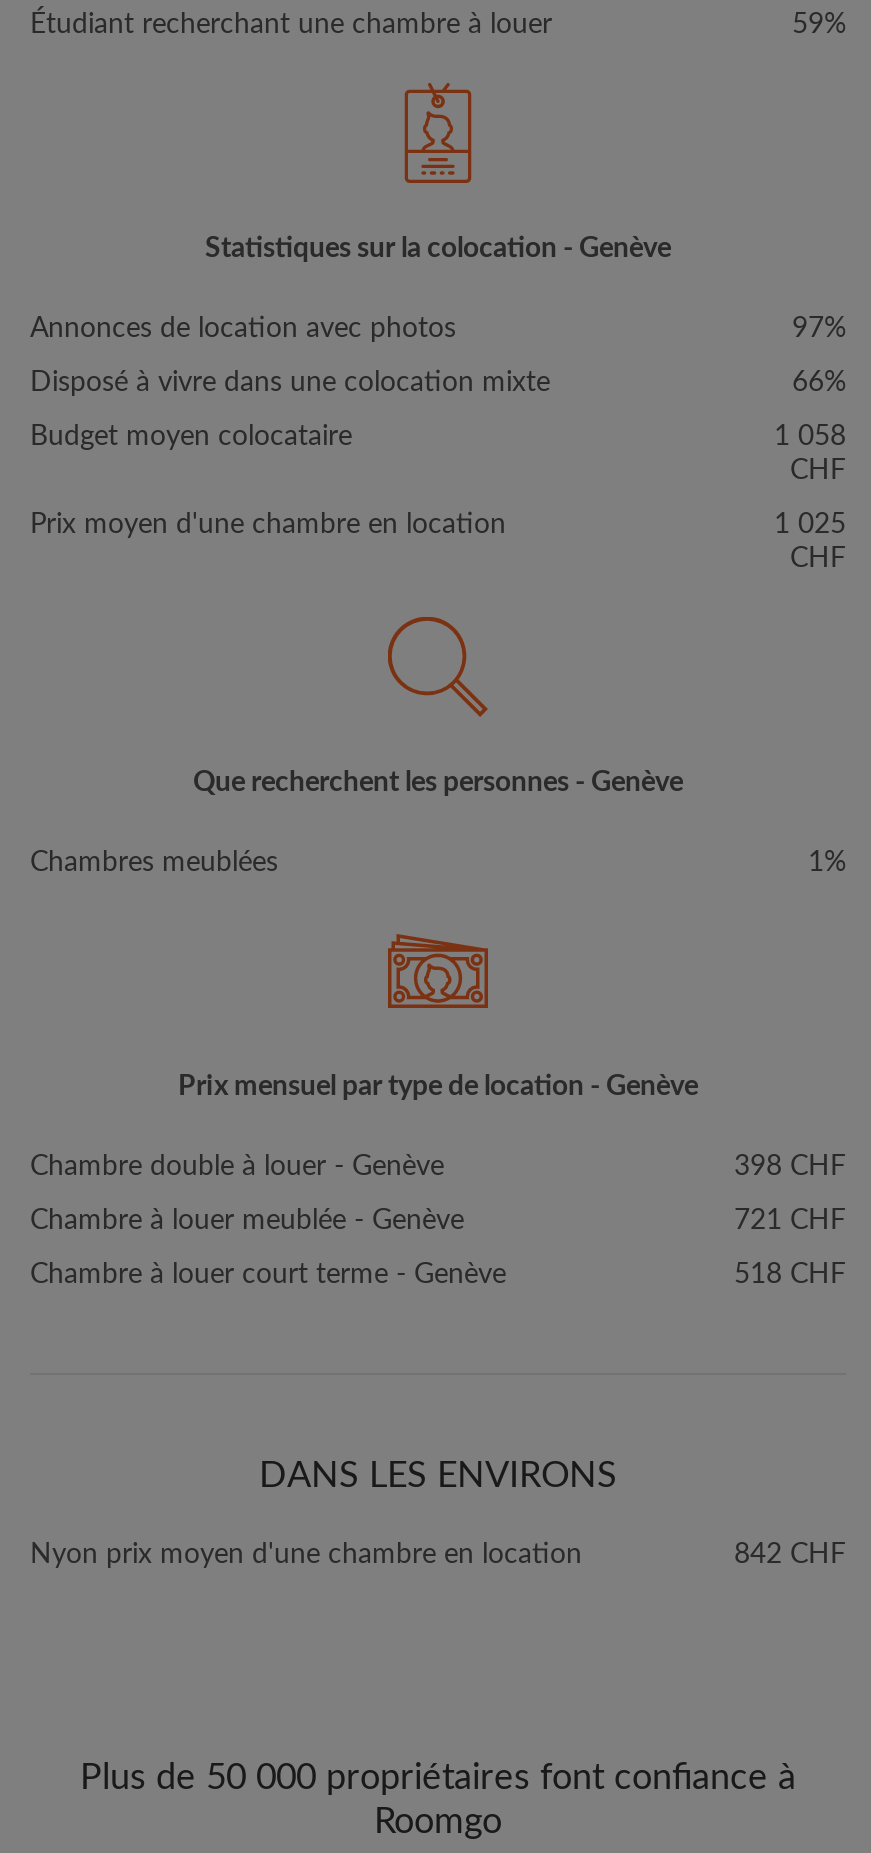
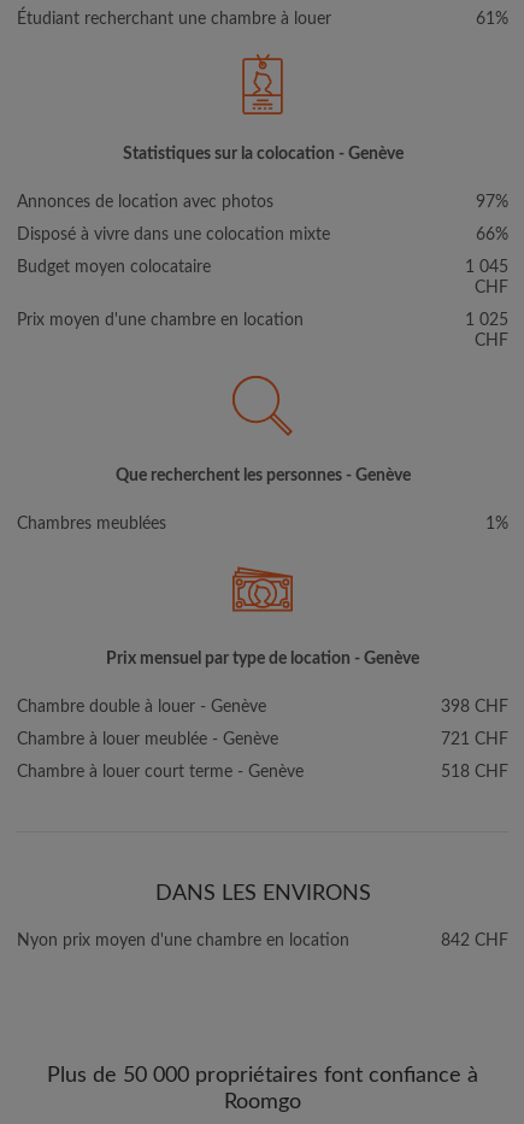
- 59%
+ 61%

- 1 058
+ 1 045
